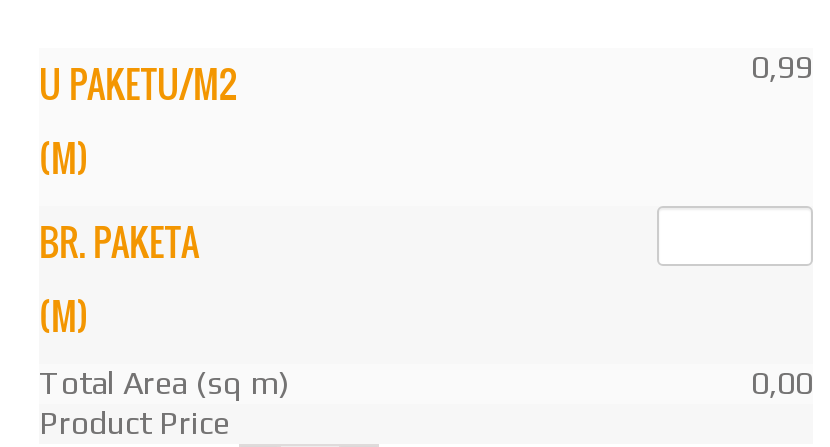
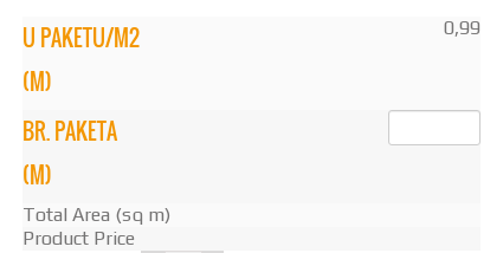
- 0,00
